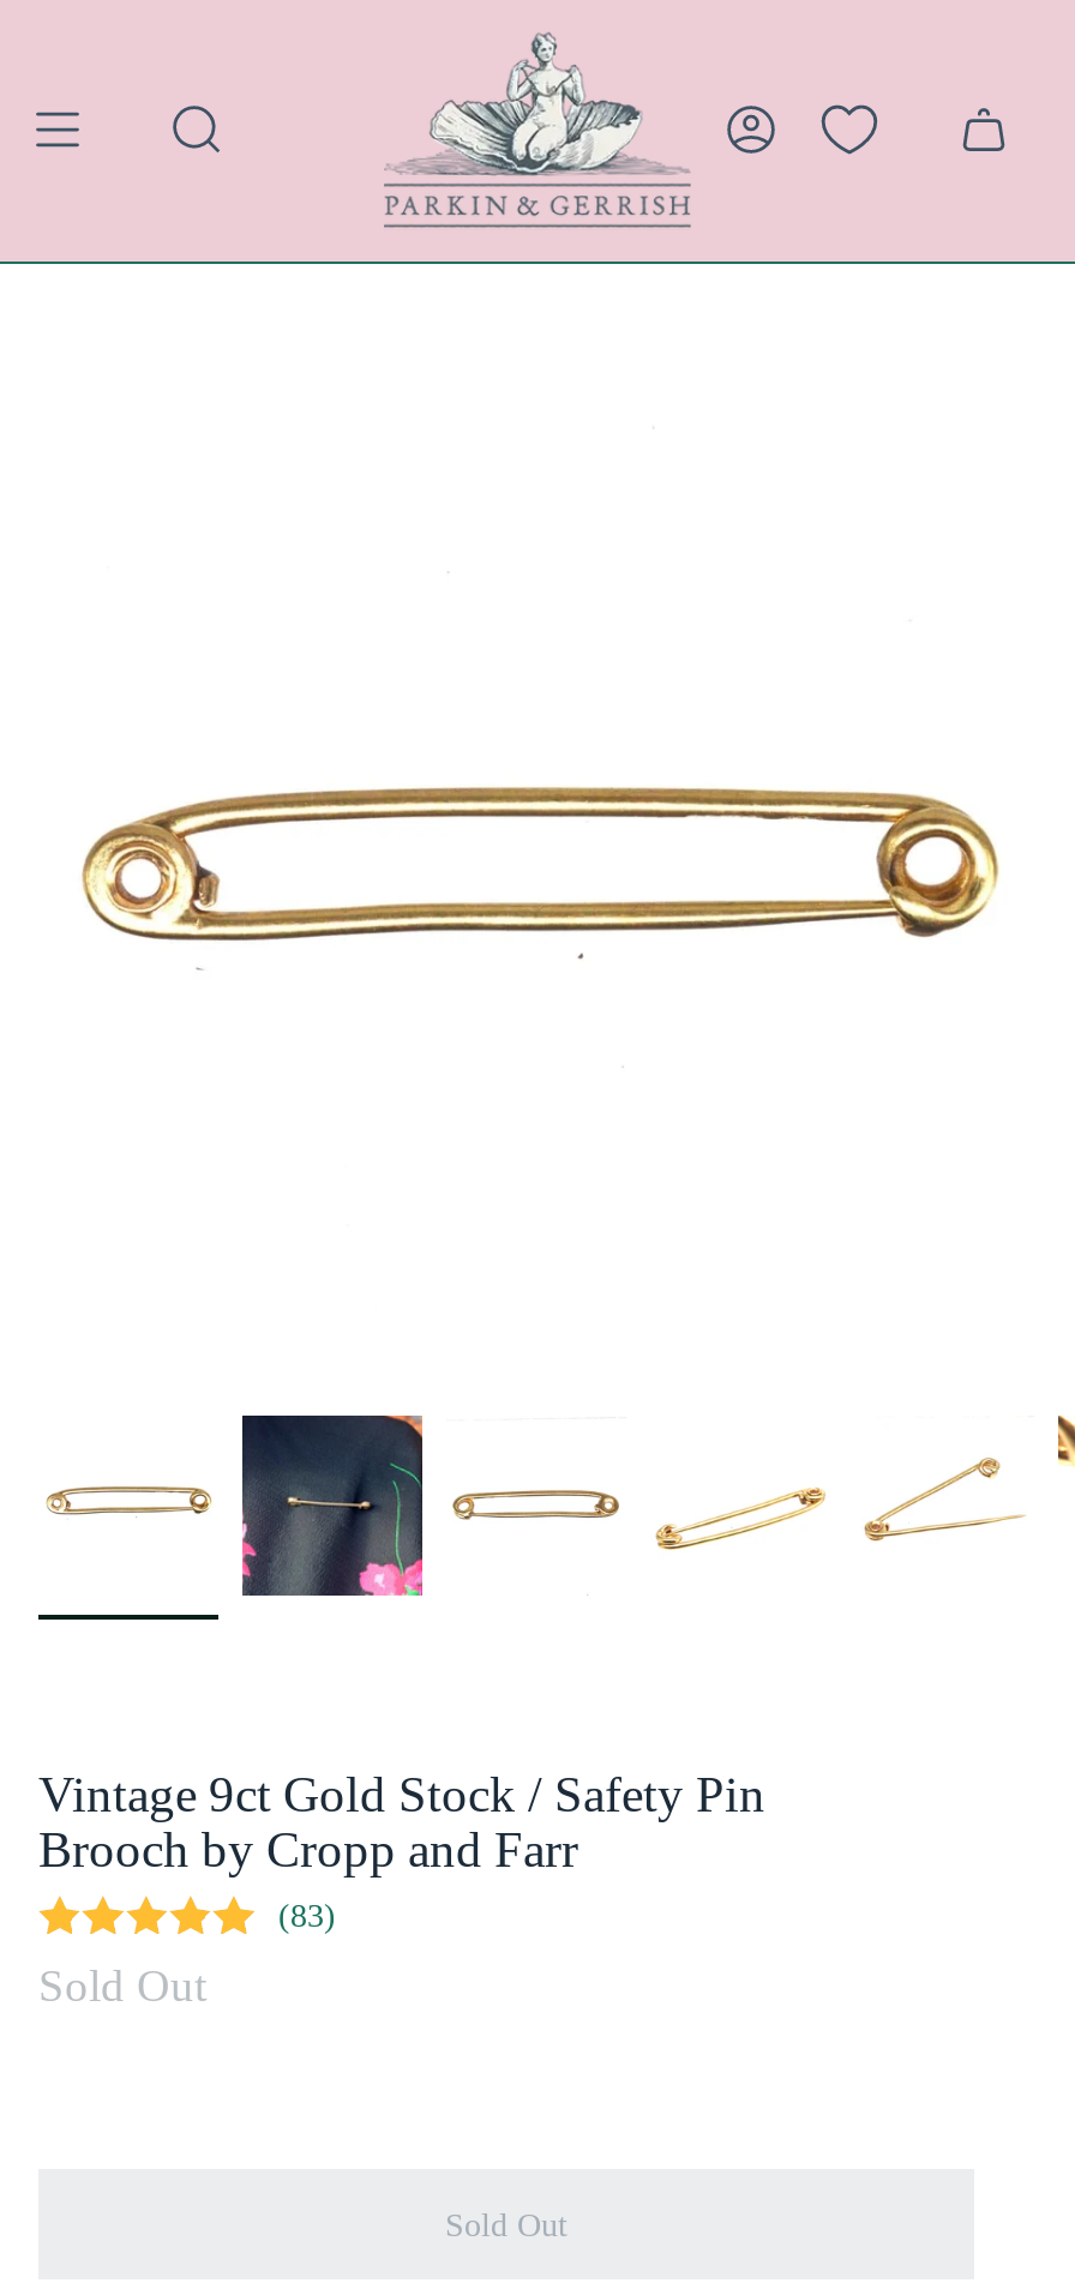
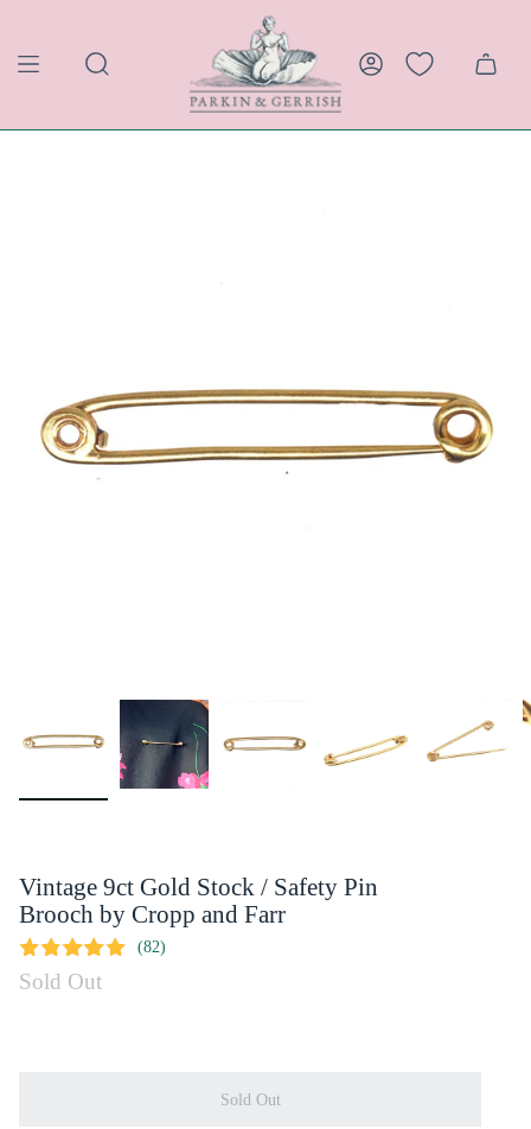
- (83)
+ (82)
